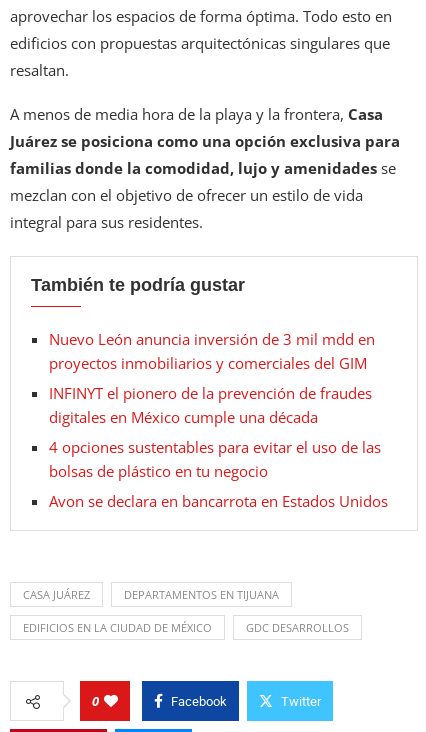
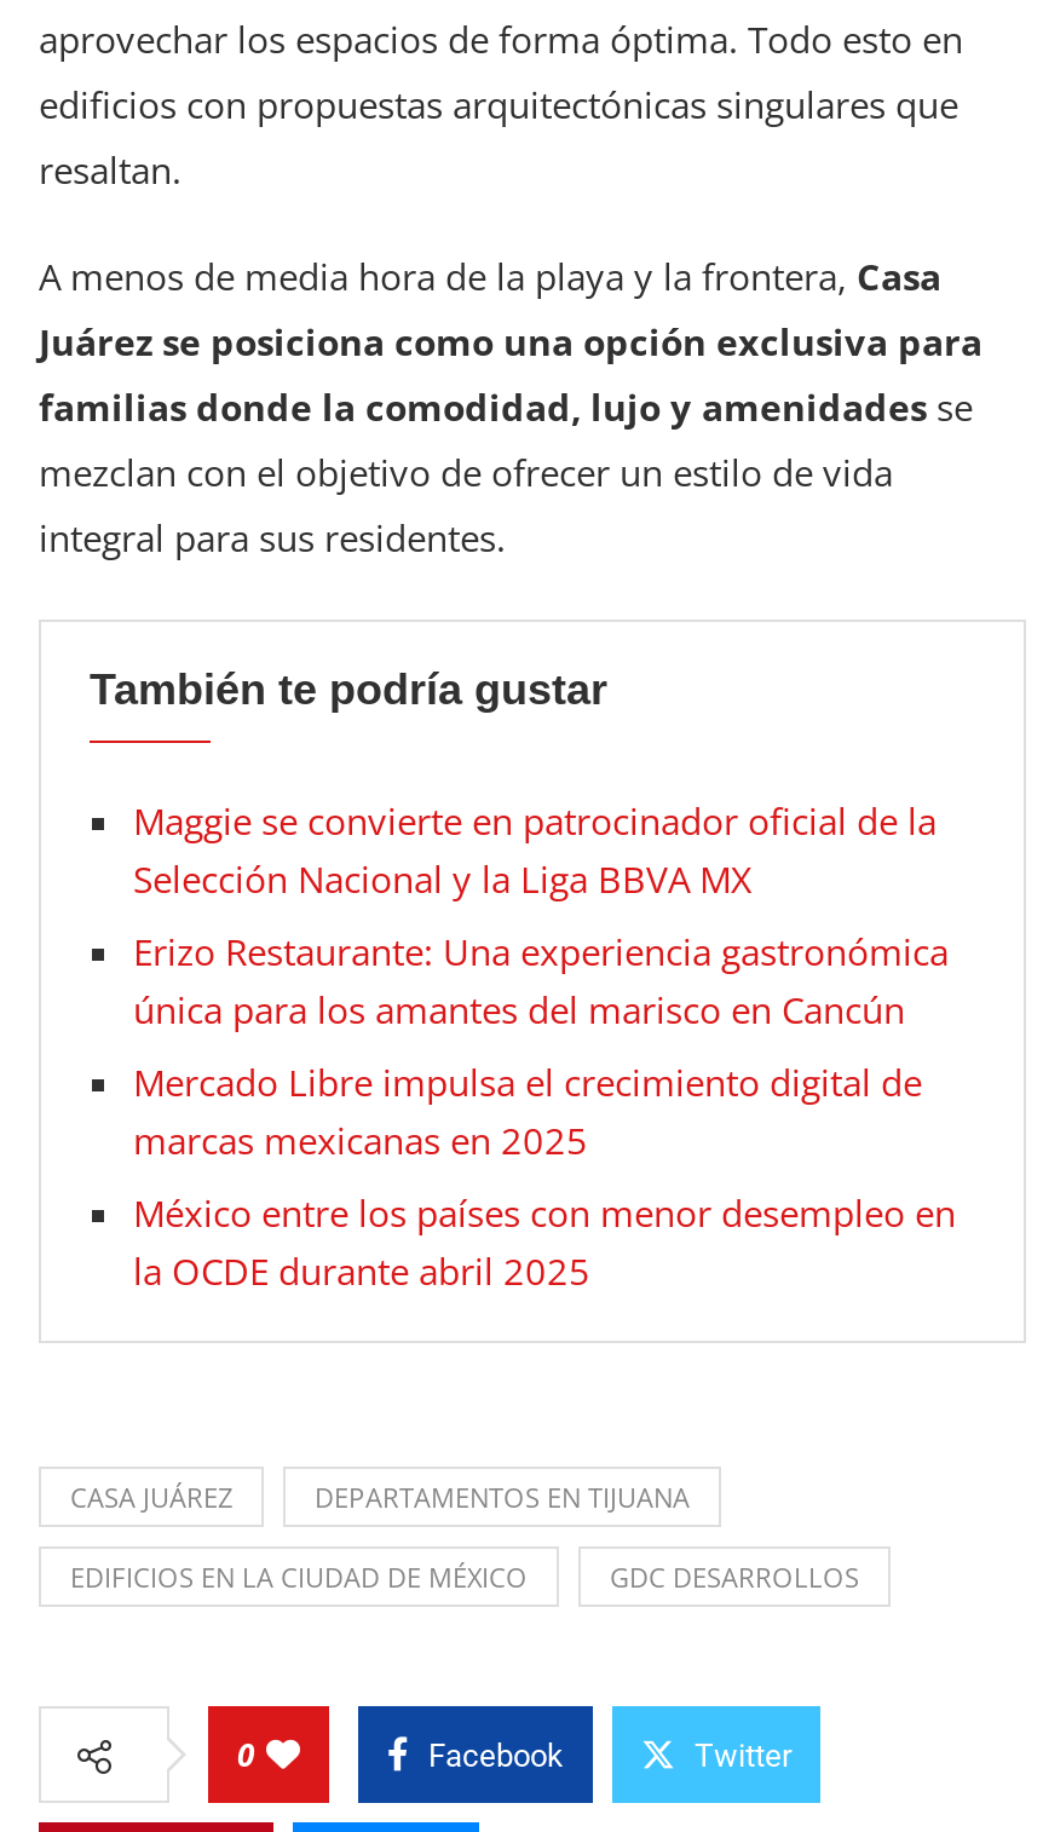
- Nuevo León anuncia inversión de 3 mil mdd en
- proyectos inmobiliarios y comerciales del GIM
+ Maggie se convierte en patrocinador oficial de la
+ Selección Nacional y la Liga BBVA MX

- INFINYT el pionero de la prevención de fraudes
- digitales en México cumple una década
+ Erizo Restaurante: Una experiencia gastronómica
+ única para los amantes del marisco en Cancún

- 4 opciones sustentables para evitar el uso de las
- bolsas de plástico en tu negocio
+ Mercado Libre impulsa el crecimiento digital de
+ marcas mexicanas en 2025

- Avon se declara en bancarrota en Estados Unidos
+ México entre los países con menor desempleo en
+ la OCDE durante abril 2025
